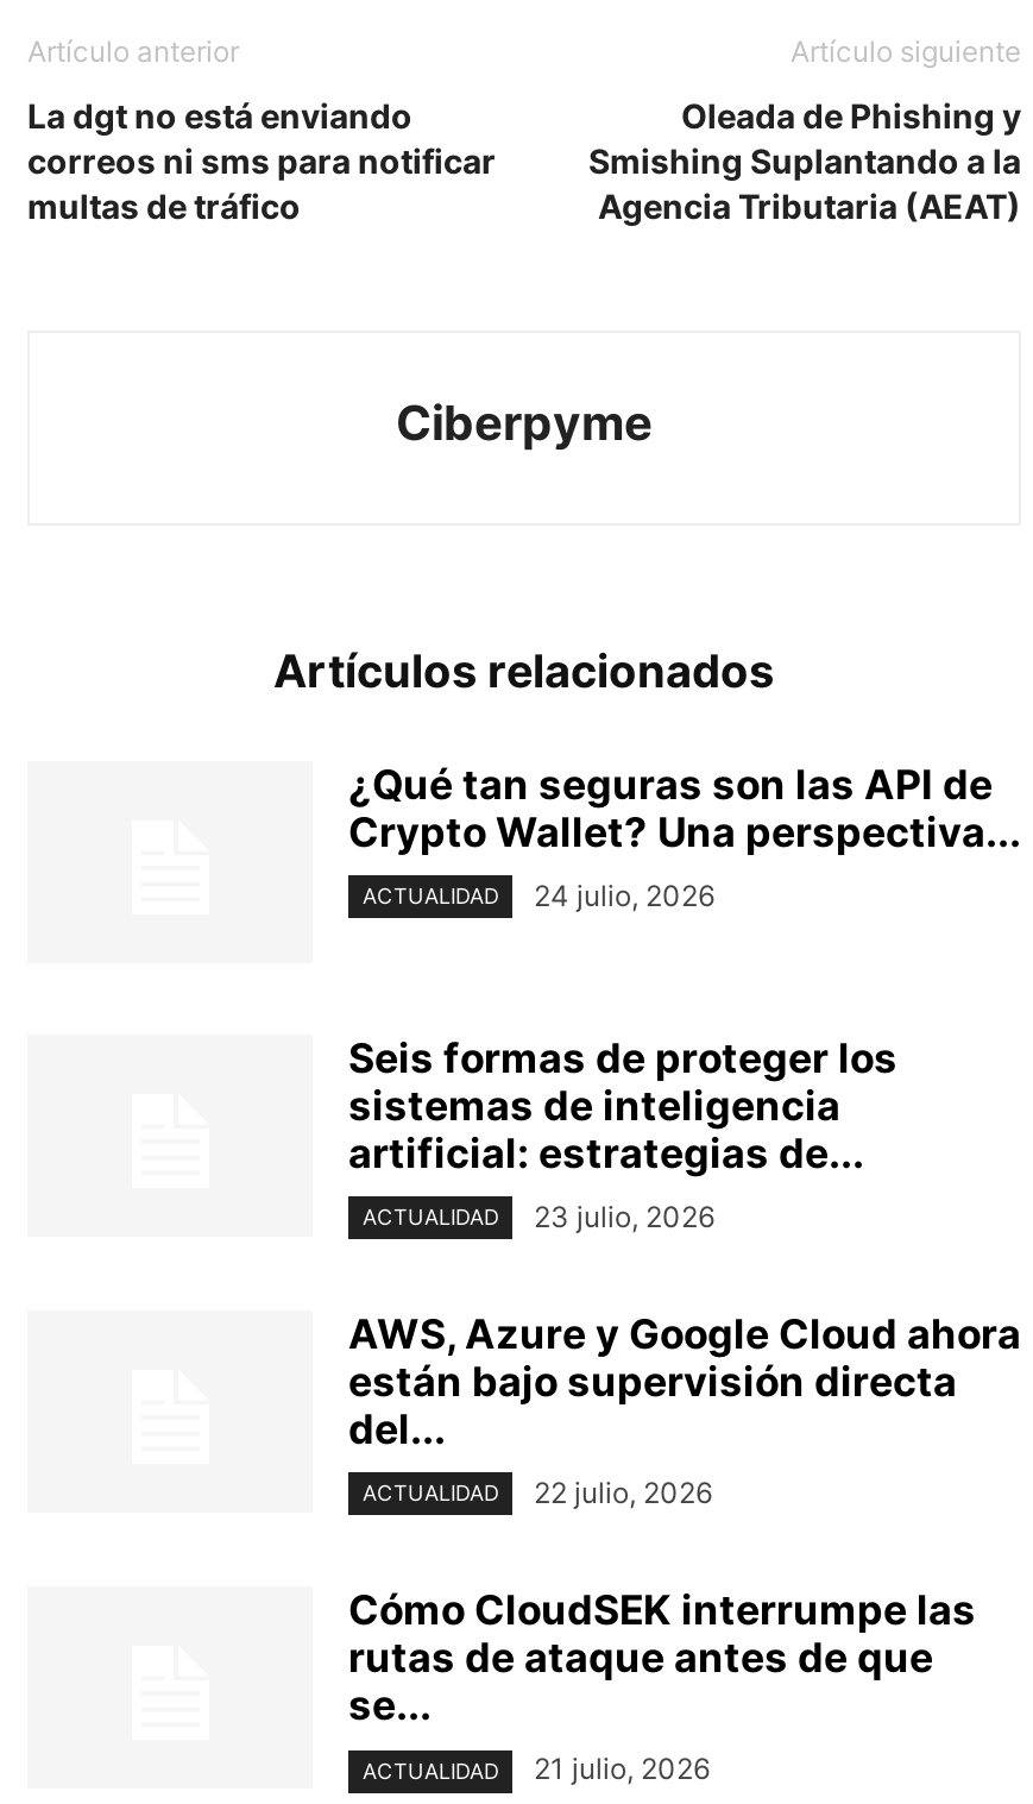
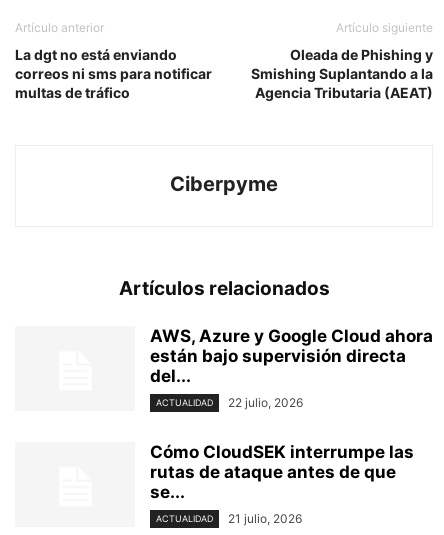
- ¿Qué tan seguras son las API de
- Crypto Wallet? Una perspectiva...
- ACTUALIDAD
- 24 julio, 2026

- Seis formas de proteger los
- sistemas de inteligencia
- artificial: estrategias de...
- ACTUALIDAD
- 23 julio, 2026
